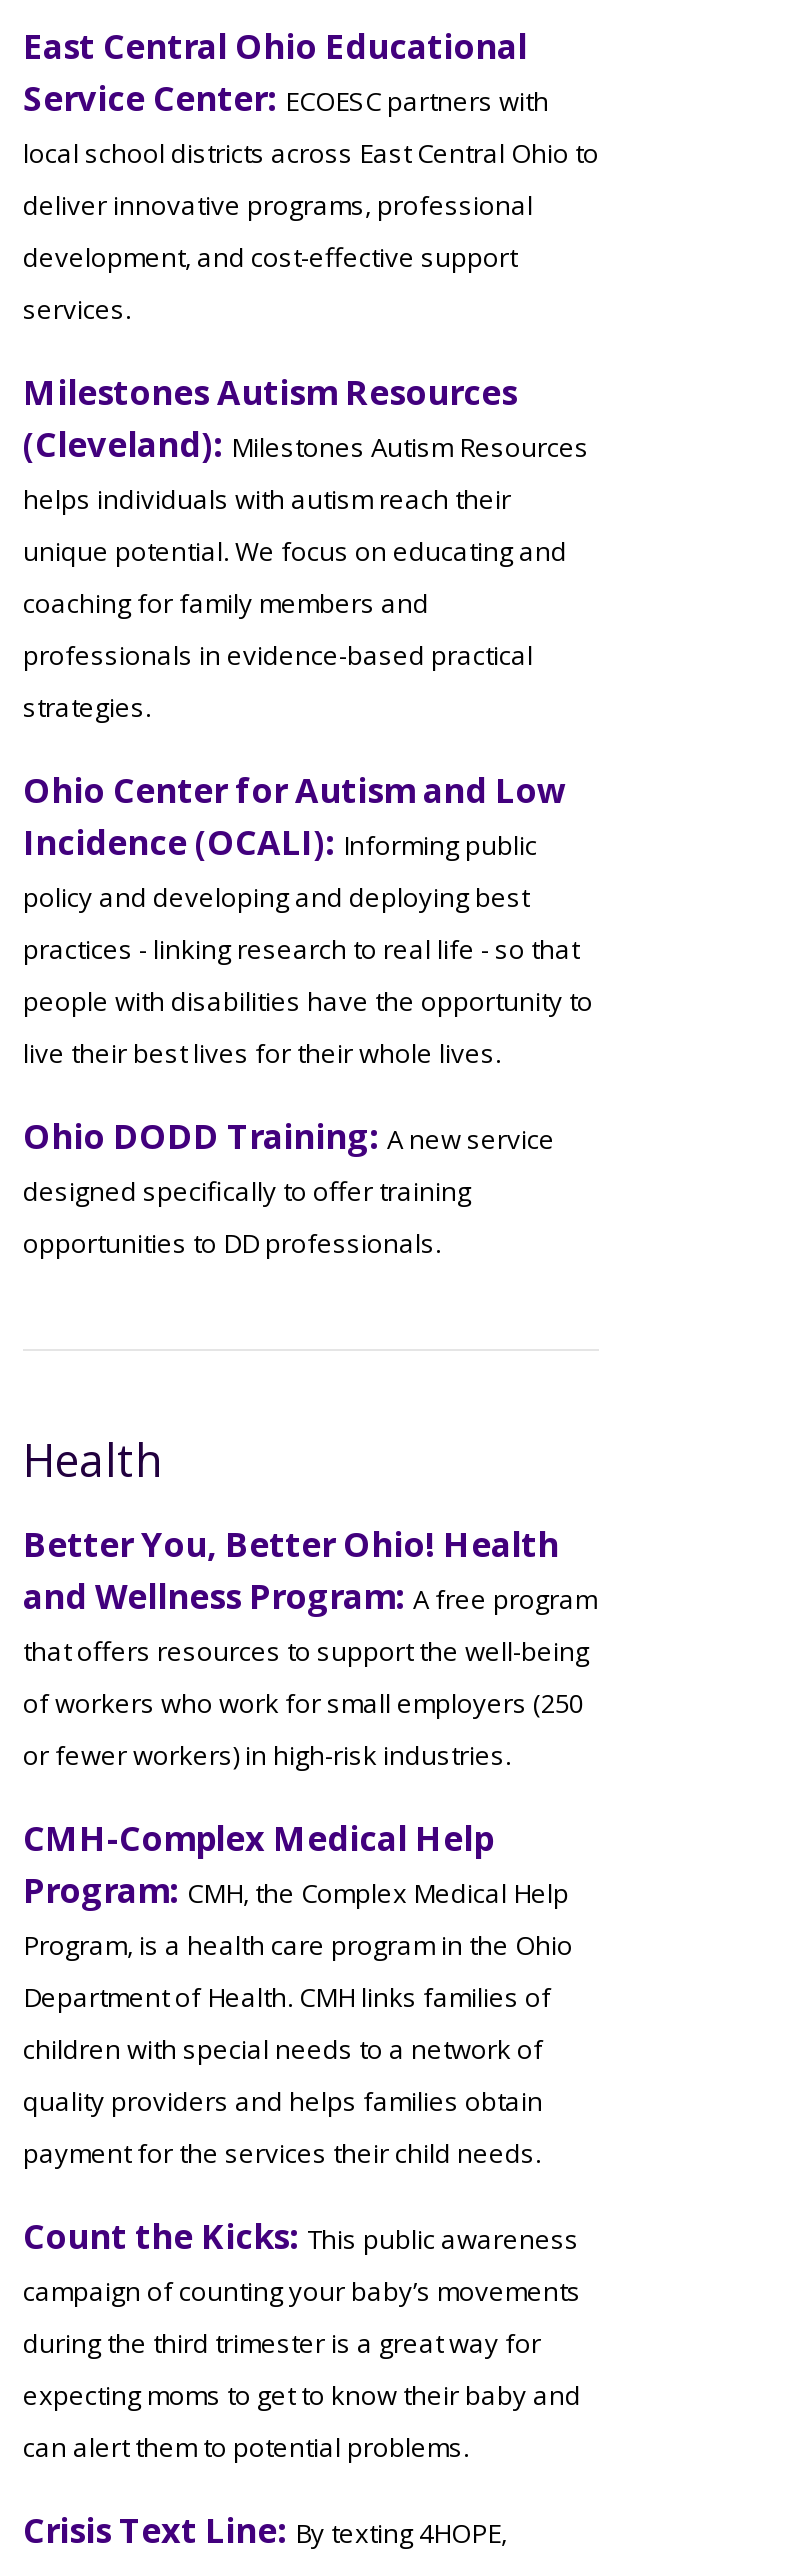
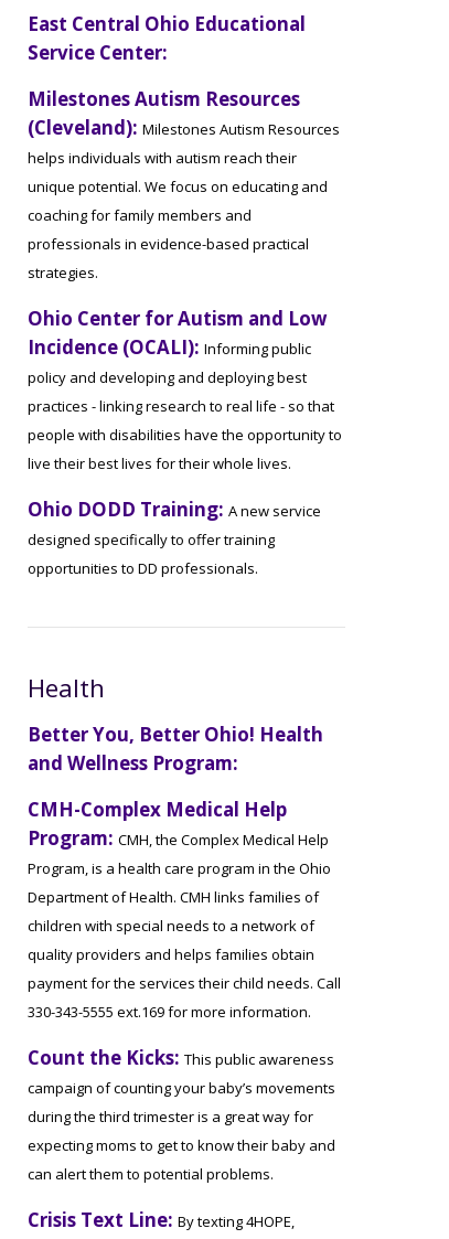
- Service Center: ECOESC partners with
- local school districts across East Central Ohio to
- deliver innovative programs, professional
- development, and cost-effective support
- services.
+ Service Center:

- and Wellness Program: A free program
- that offers resources to support the well-being
- of workers who work for small employers (250
- or fewer workers) in high-risk industries.
+ and Wellness Program:

moved up: CMH-Complex Medical Help | Program: CMH, the Complex Medical Help | Program, is a health care program in the Ohio | Department of Health. CMH links families of | children with special needs to a network of | quality providers and helps families obtain

- payment for the services their child needs.
+ payment for the services their child needs. Call
+ 330-343-5555 ext.169 for more information.
